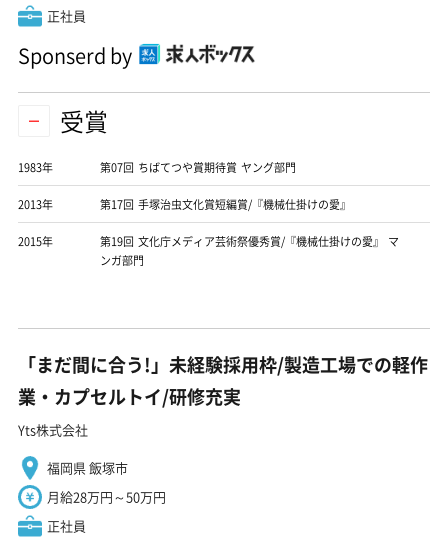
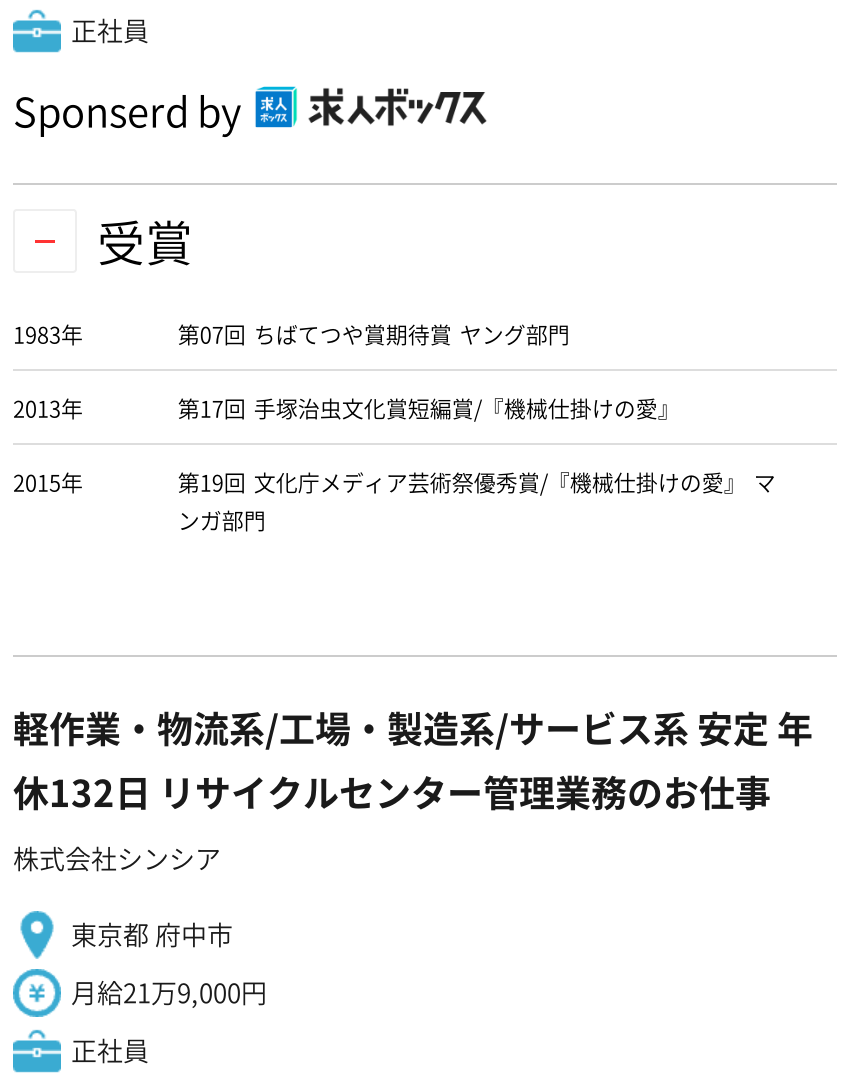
- 「まだ間に合う!」未経験採用枠/製造工場での軽作
- 業・カプセルトイ/研修充実
- Yts株式会社
+ 軽作業・物流系/工場・製造系/サービス系 安定 年
+ 休132日 リサイクルセンター管理業務のお仕事
+ 株式会社シンシア

- 福岡県 飯塚市
+ 東京都 府中市

- 月給28万円～50万円
+ 月給21万9,000円
